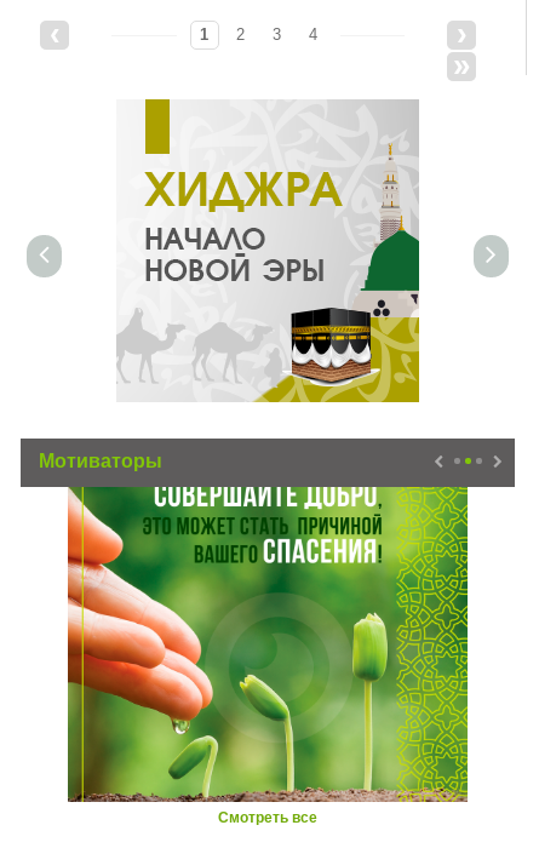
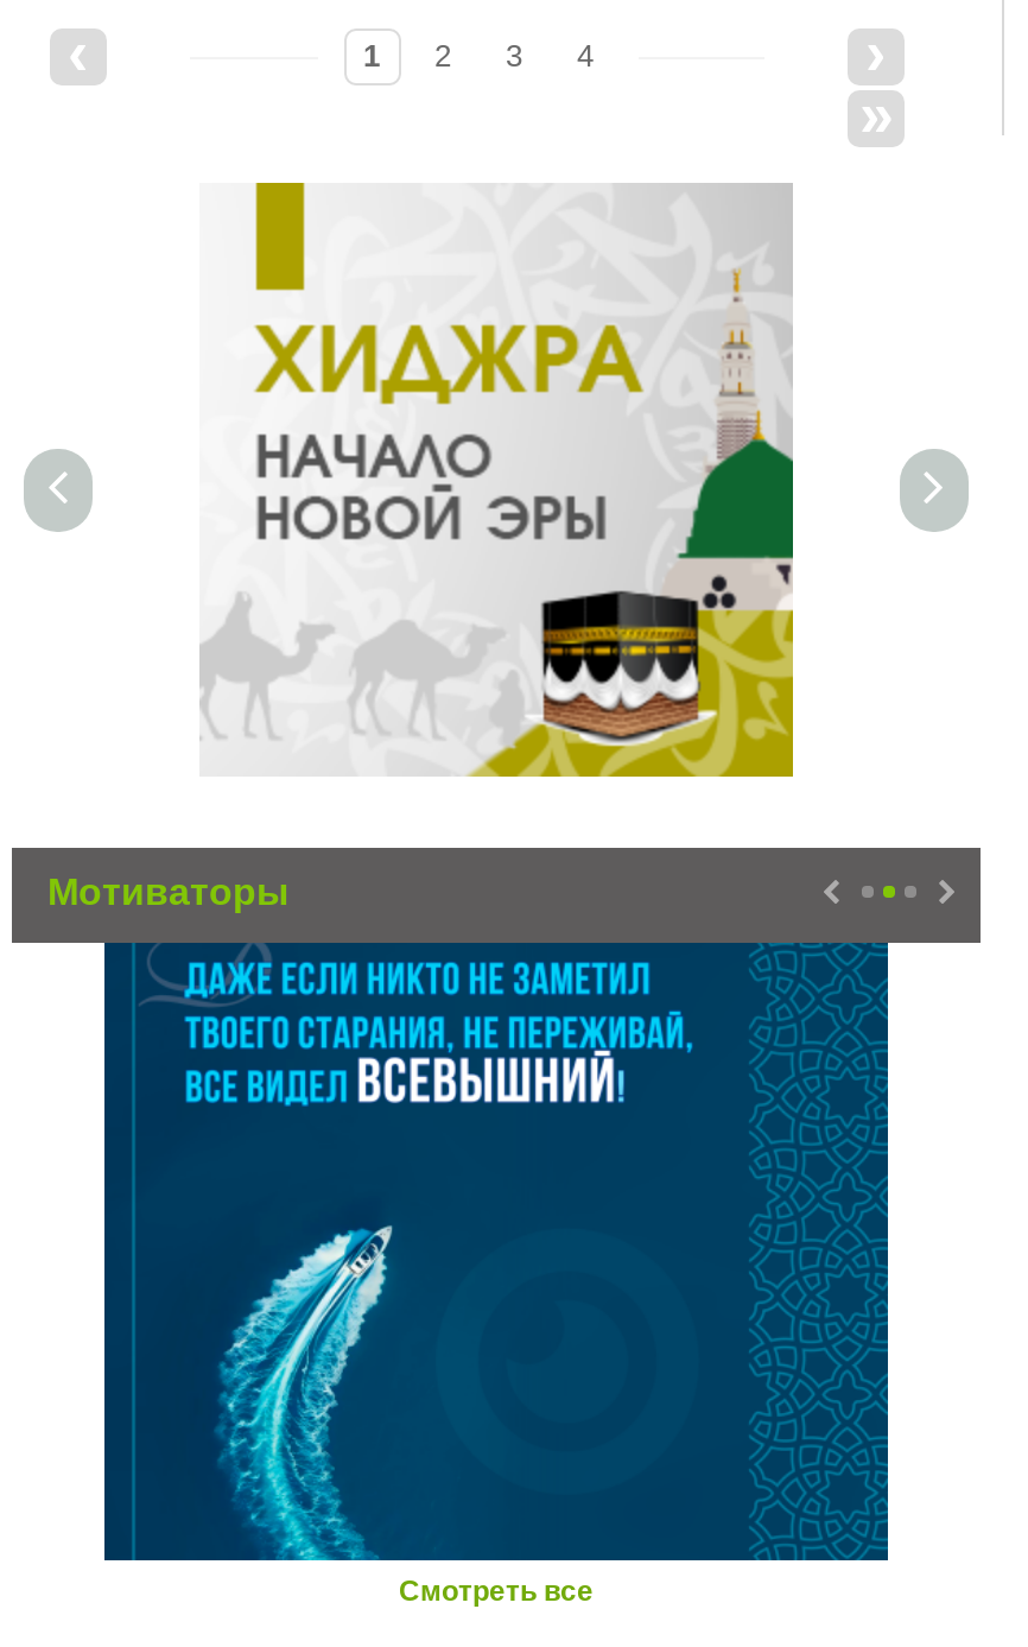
- [image]
+ [image]
